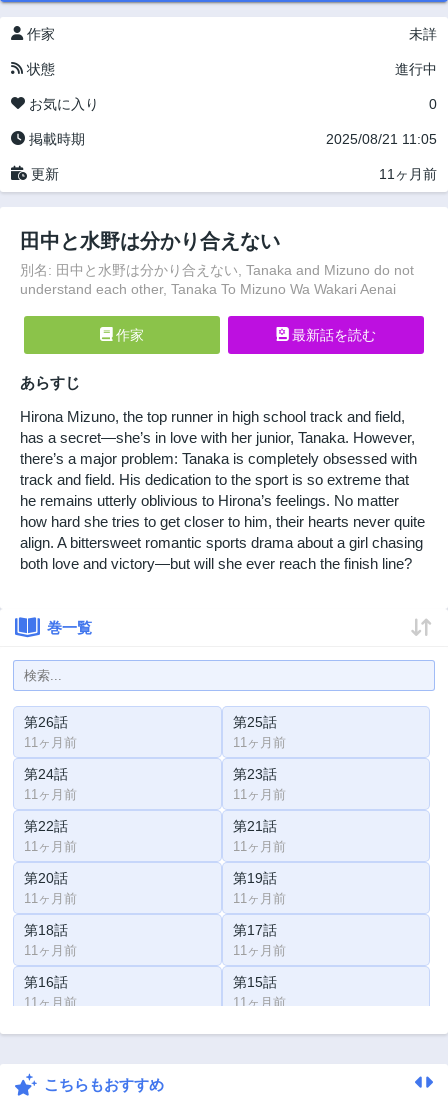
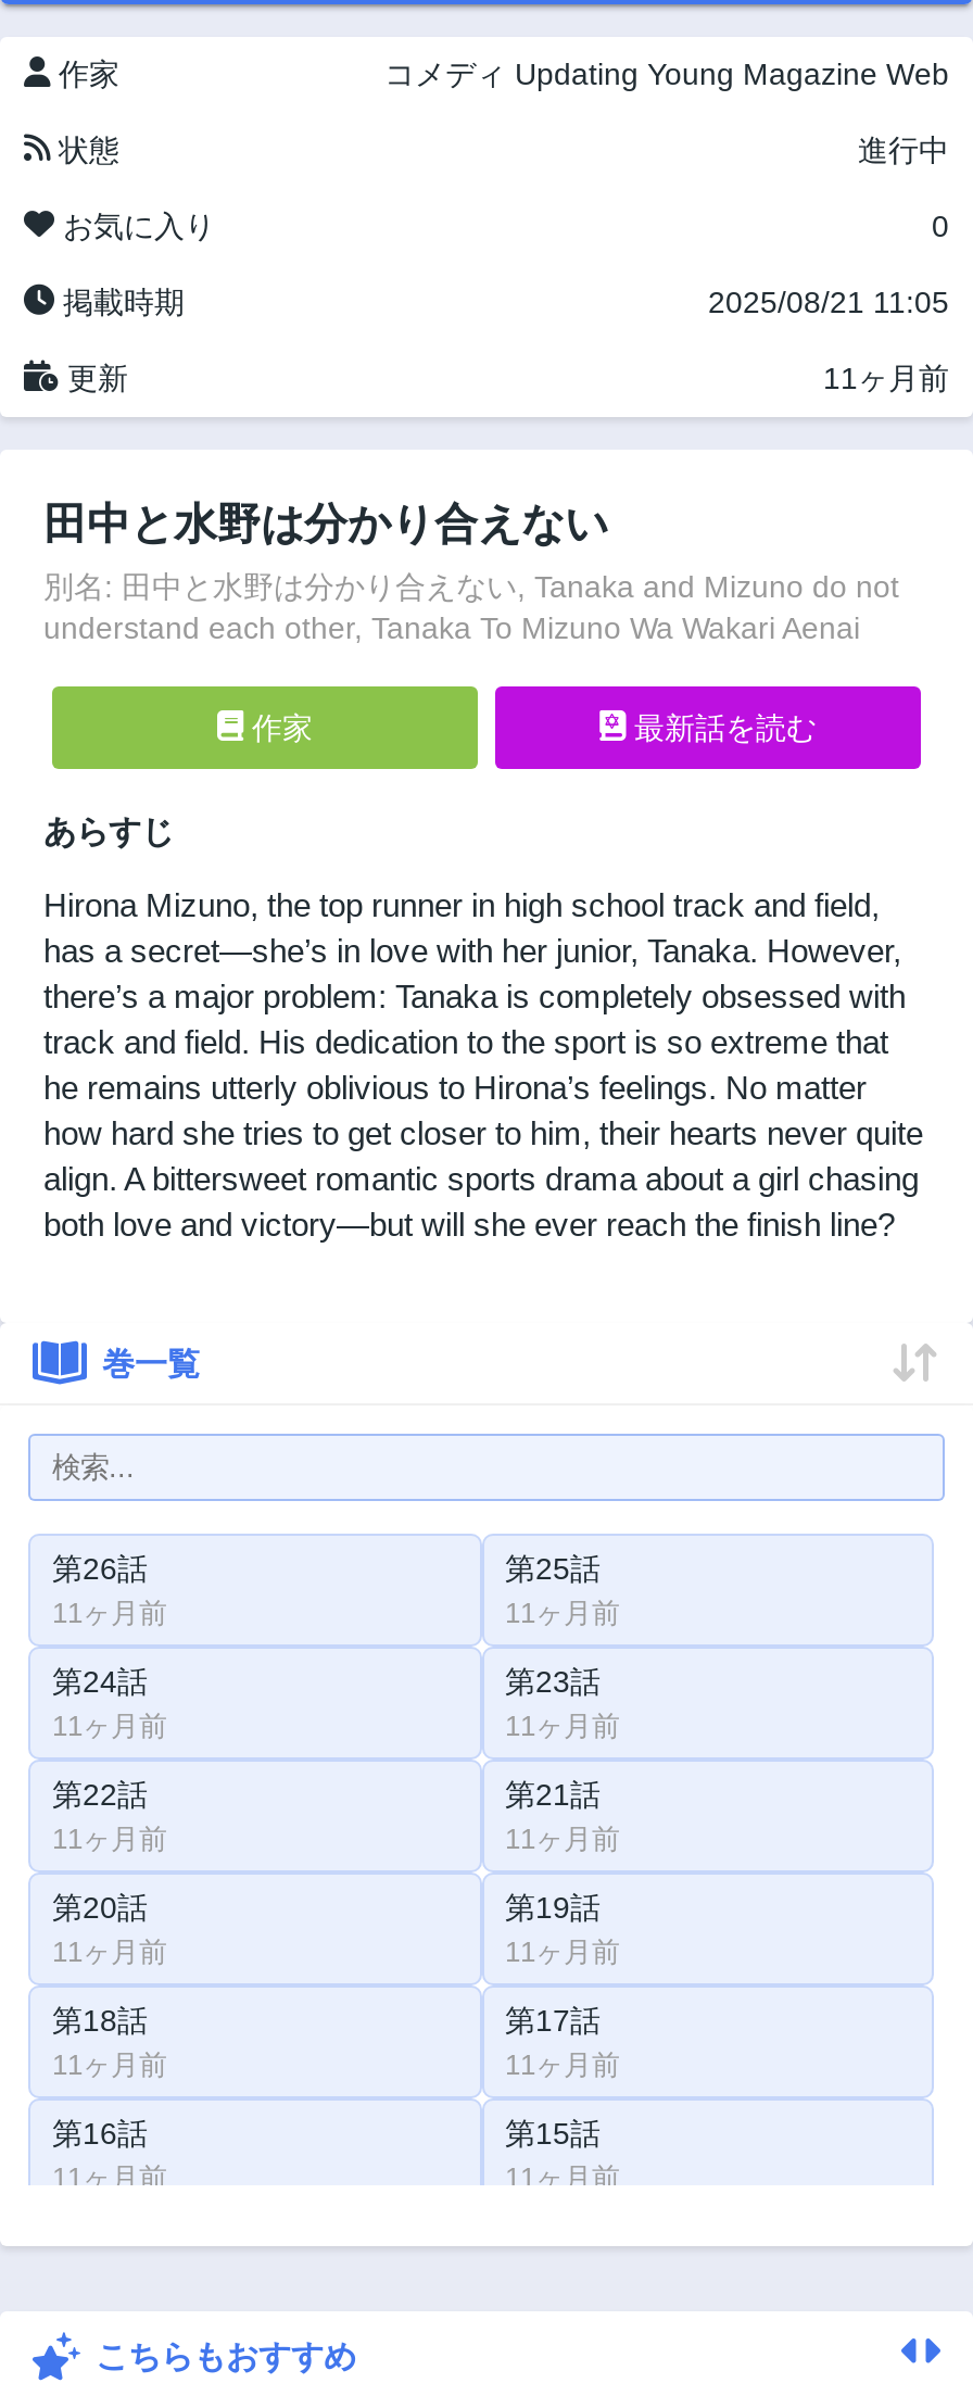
- 未詳
+ コメディ Updating Young Magazine Web
